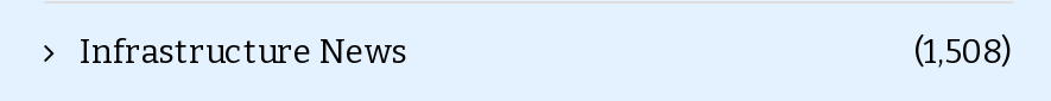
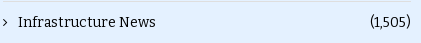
- (1,508)
+ (1,505)
